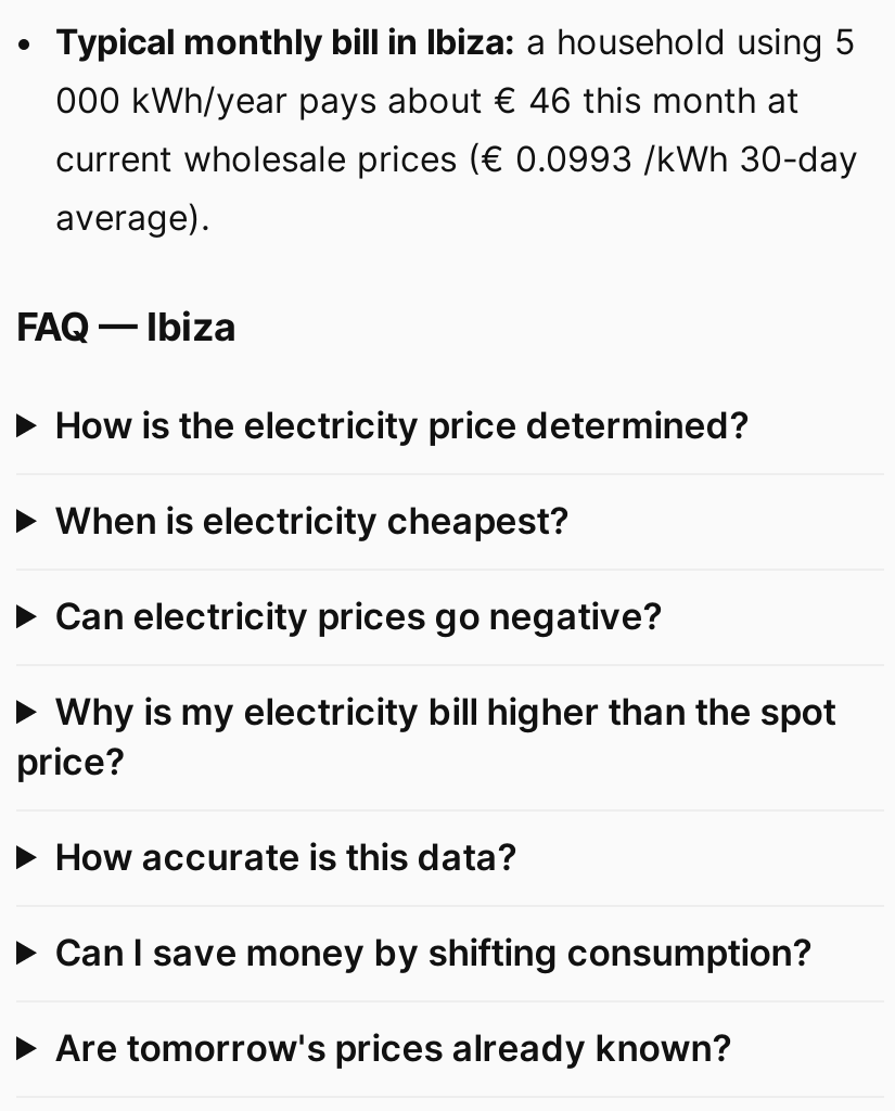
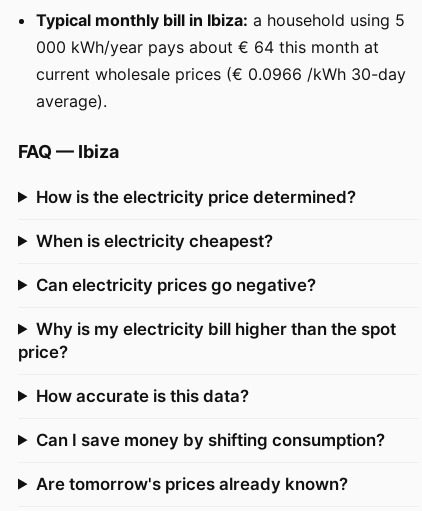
- 000 kWh/year pays about € 46 this month at
+ 000 kWh/year pays about € 64 this month at

- current wholesale prices (€ 0.0993 /kWh 30-day
+ current wholesale prices (€ 0.0966 /kWh 30-day
